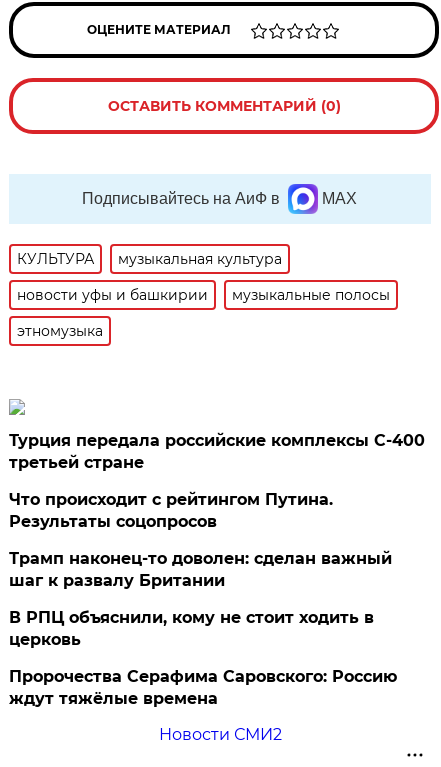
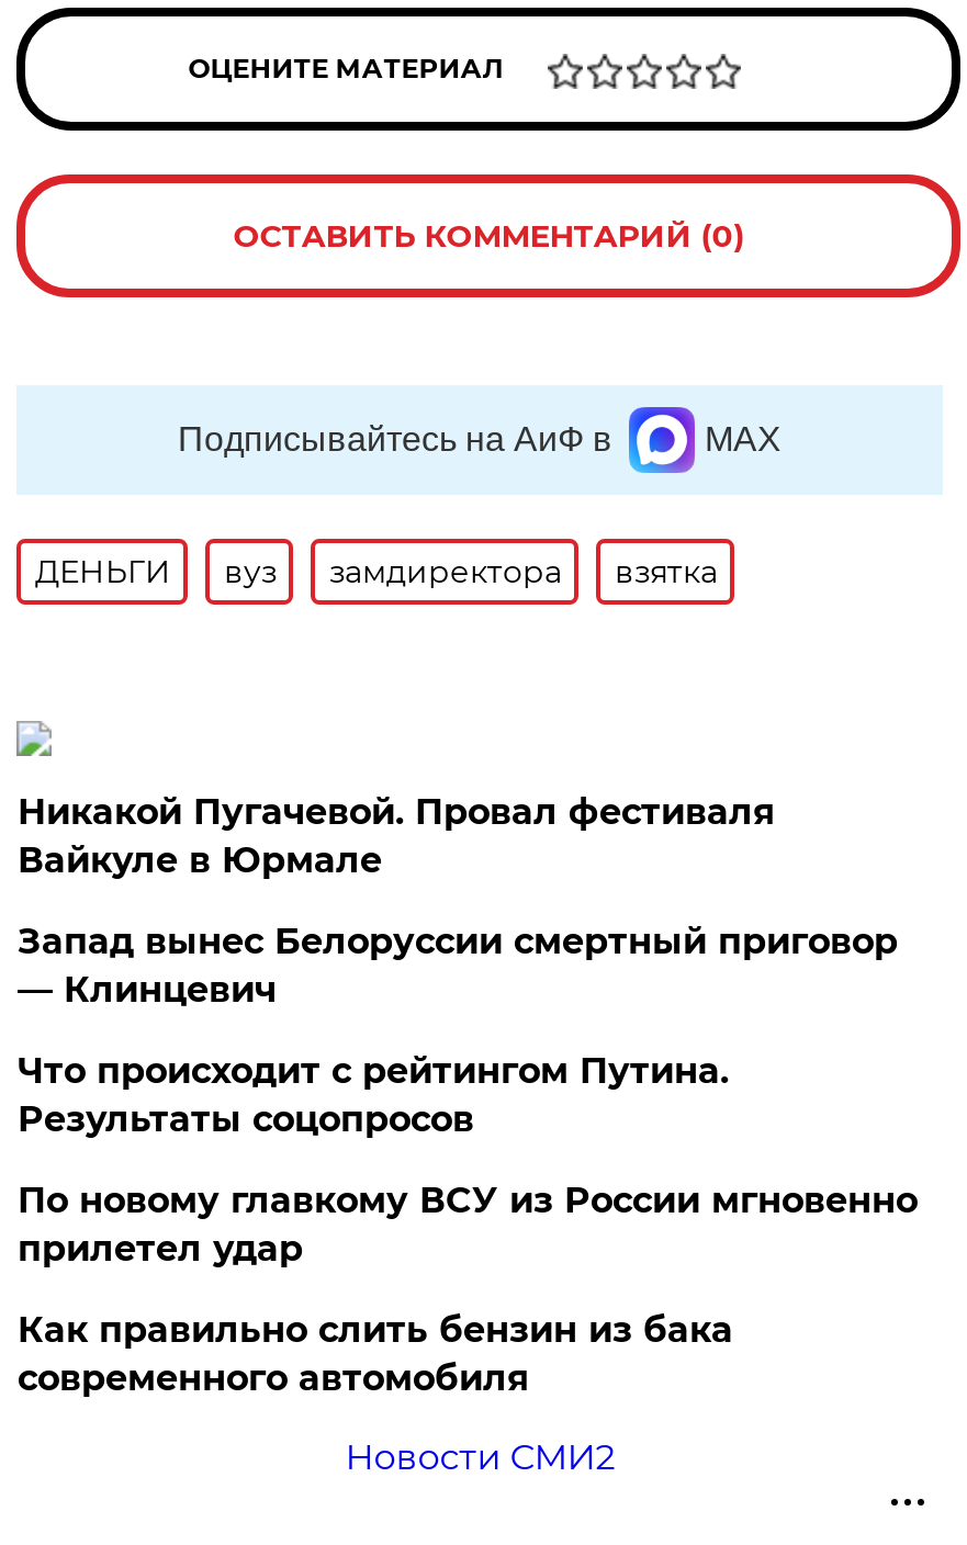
- КУЛЬТУРА
- музыкальная культура
- новости уфы и башкирии
- музыкальные полосы
- этномузыка
+ ДЕНЬГИ
+ вуз
+ замдиректора
+ взятка

- Турция передала российские комплексы С-400
- третьей стране
+ Никакой Пугачевой. Провал фестиваля
+ Вайкуле в Юрмале
+ Запад вынес Белоруссии смертный приговор
+ — Клинцевич

- Трамп наконец-то доволен: сделан важный
- шаг к развалу Британии
- В РПЦ объяснили, кому не стоит ходить в
- церковь
- Пророчества Серафима Саровского: Россию
- ждут тяжёлые времена
+ По новому главкому ВСУ из России мгновенно
+ прилетел удар
+ Как правильно слить бензин из бака
+ современного автомобиля
